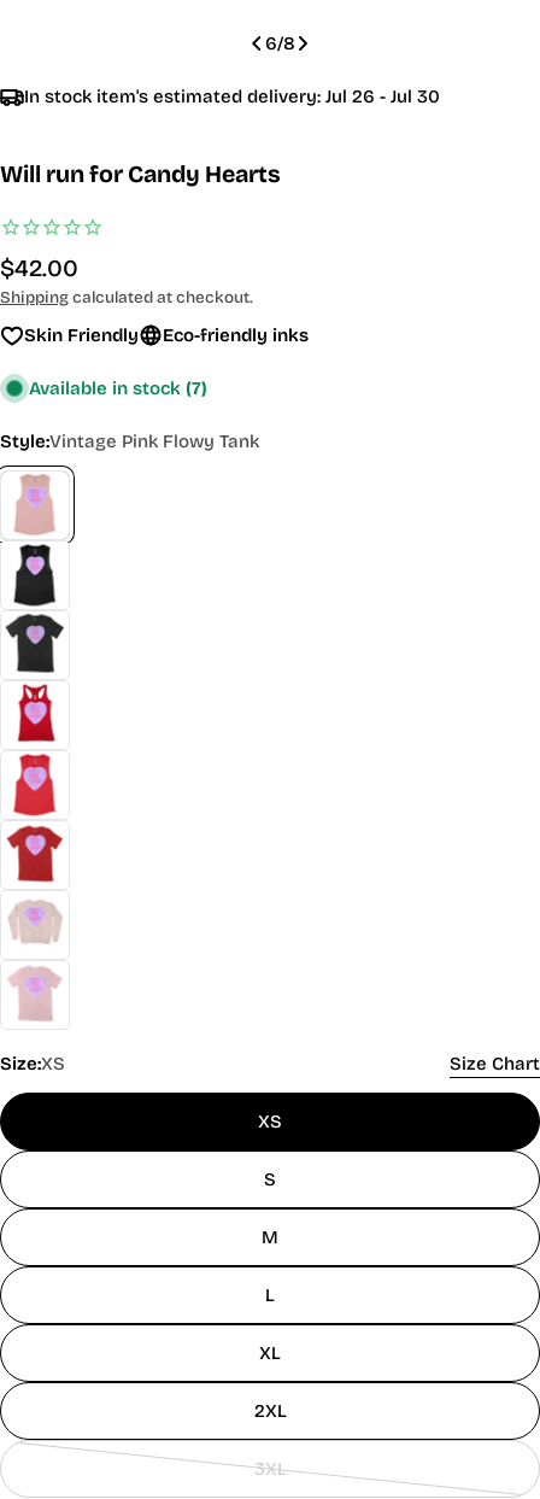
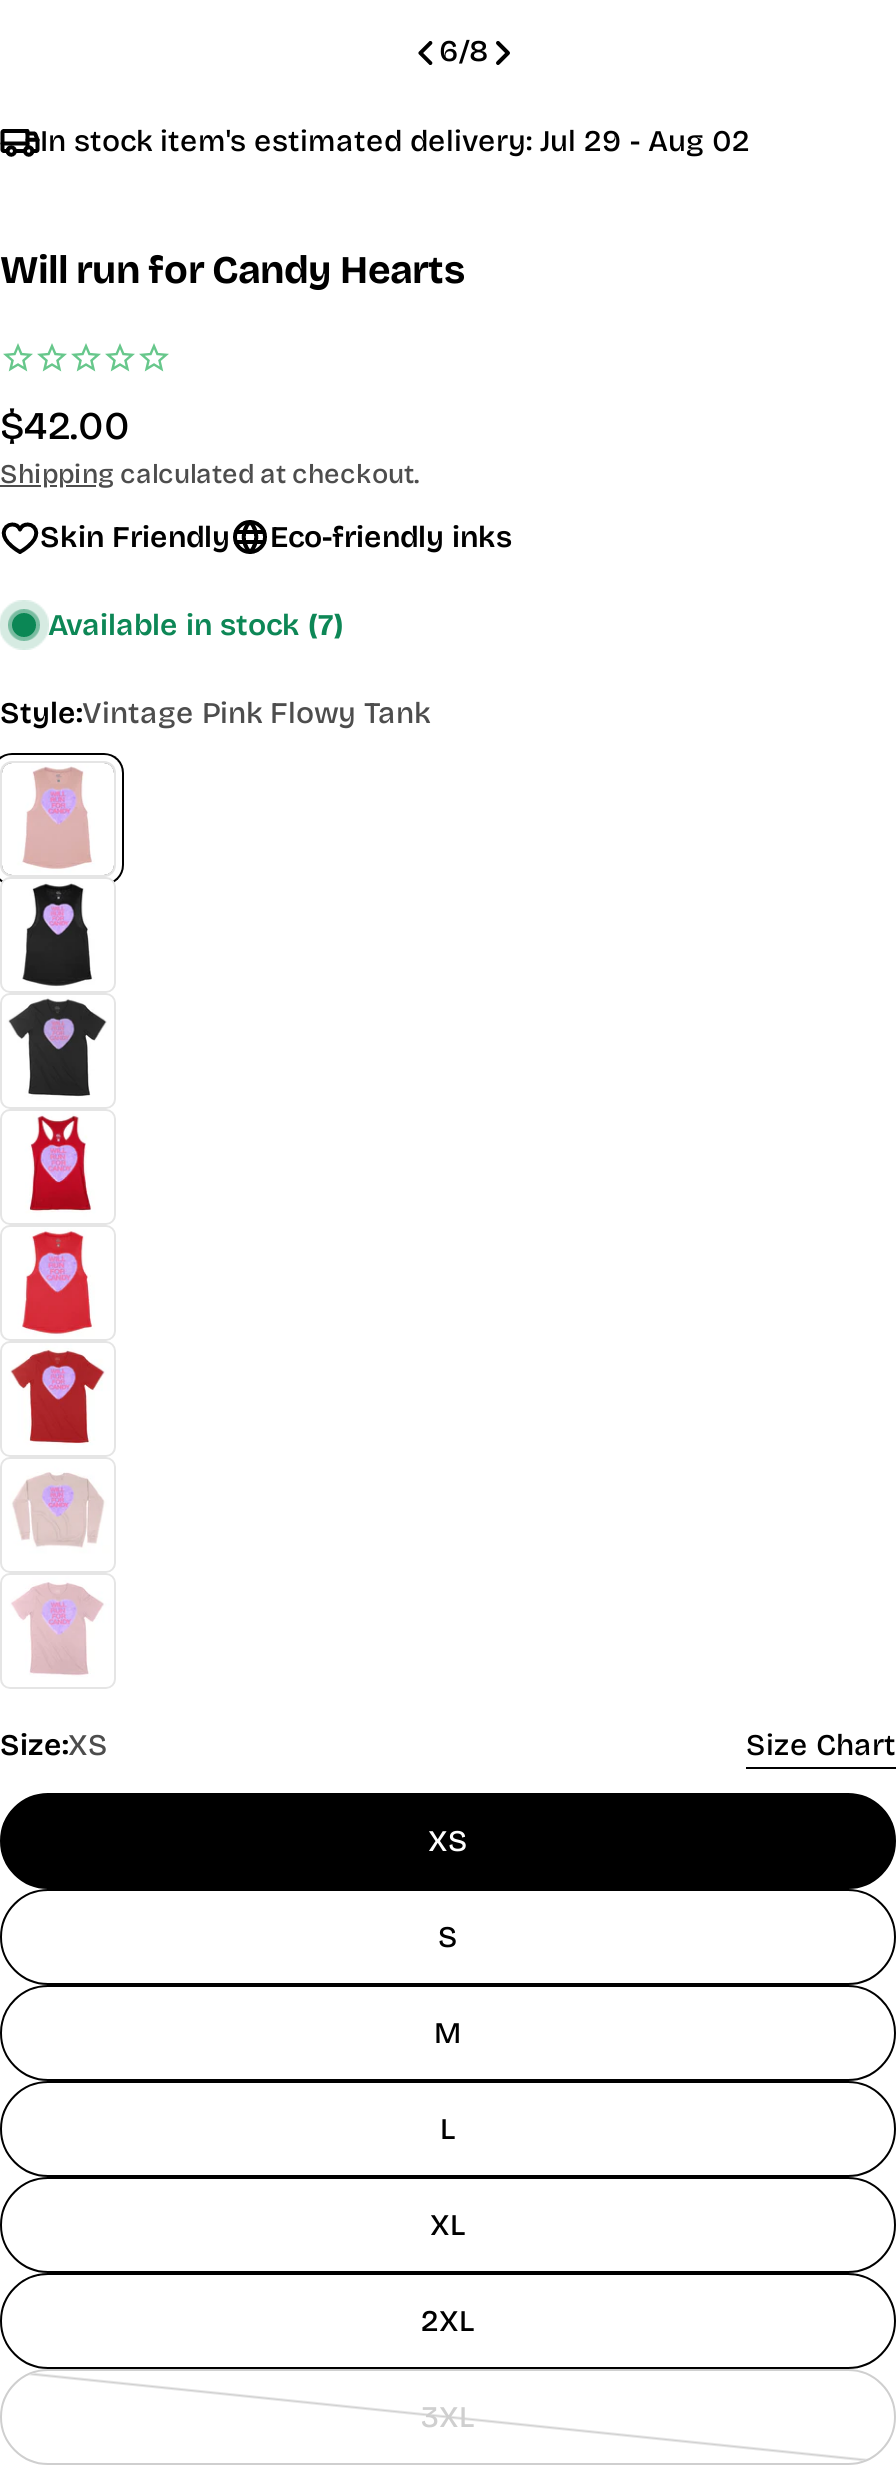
- In stock item's estimated delivery: Jul 26 - Jul 30
+ In stock item's estimated delivery: Jul 29 - Aug 02
